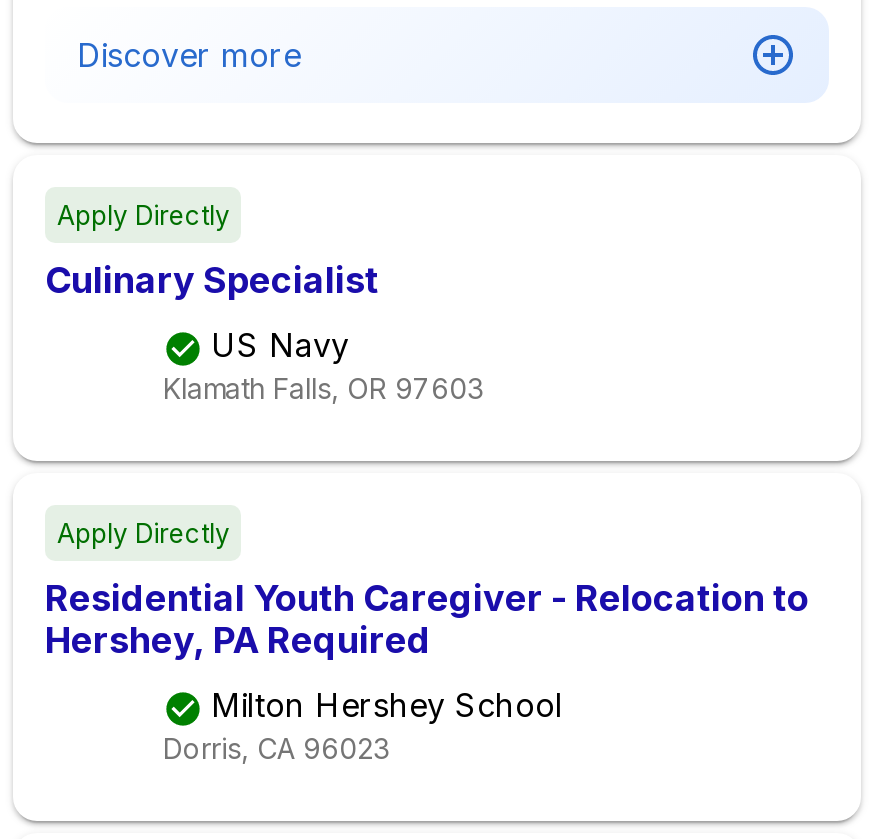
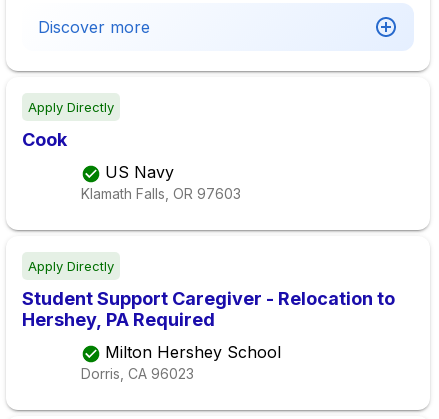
- Culinary Specialist
+ Cook

- Residential Youth Caregiver - Relocation to
+ Student Support Caregiver - Relocation to
